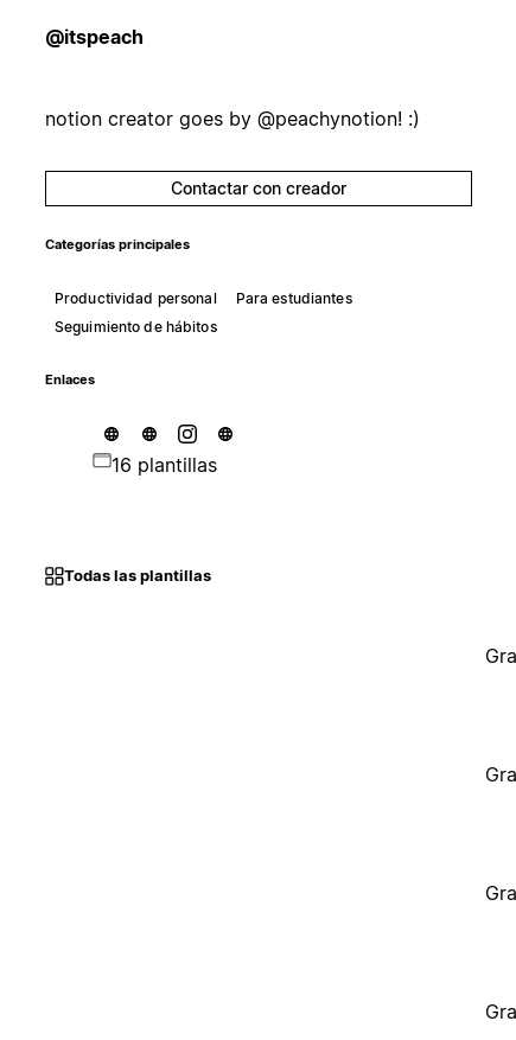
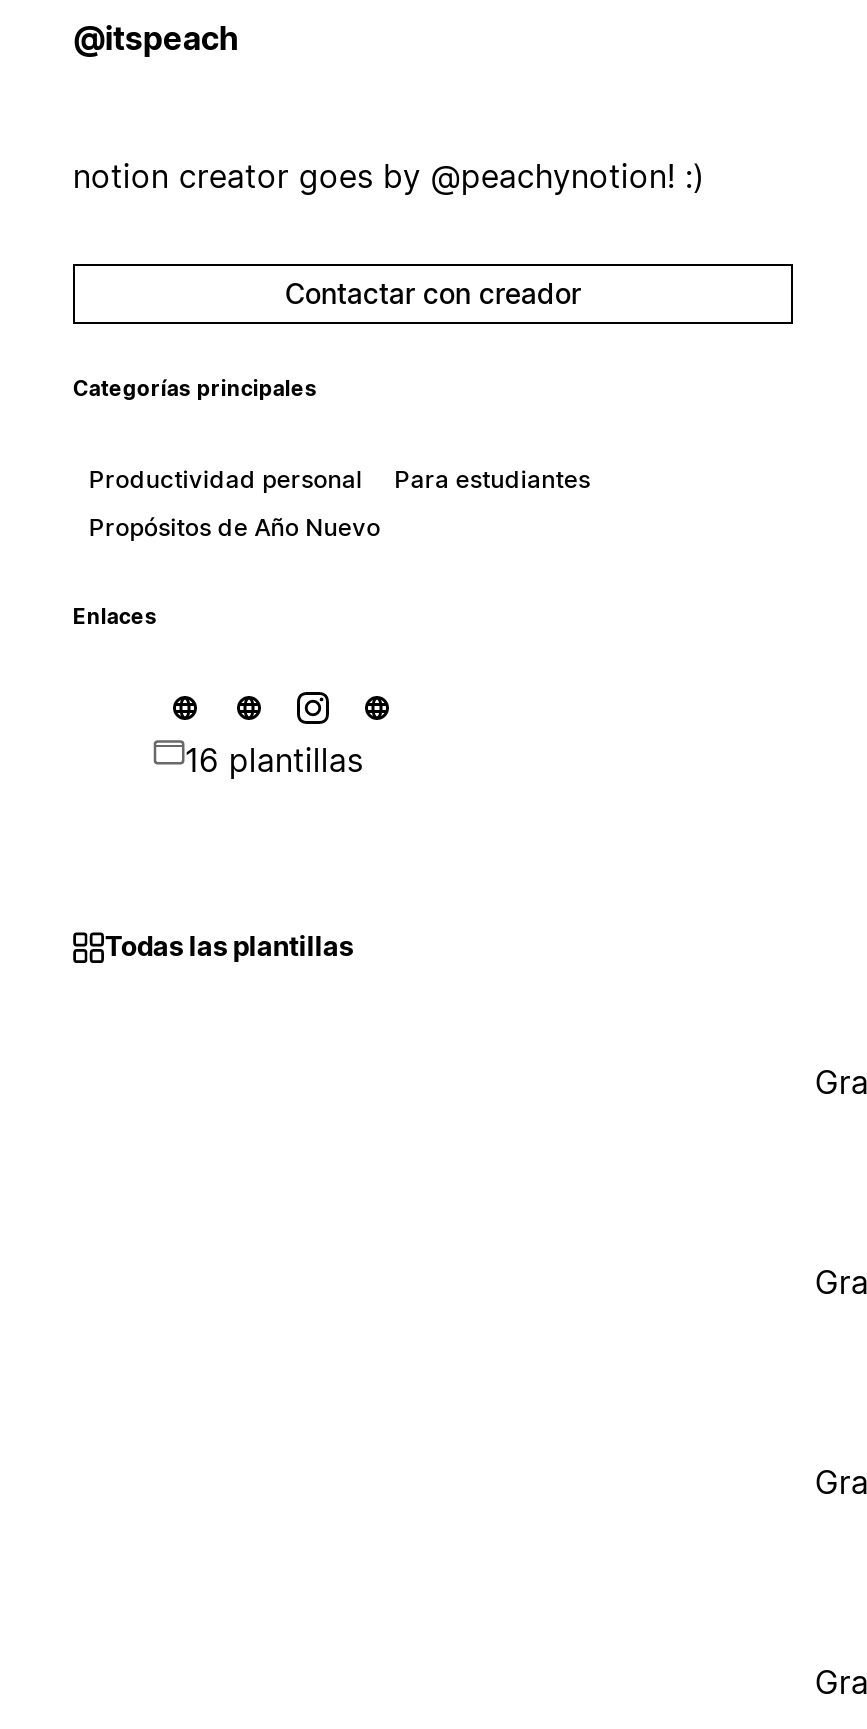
- Seguimiento de hábitos
+ Propósitos de Año Nuevo
